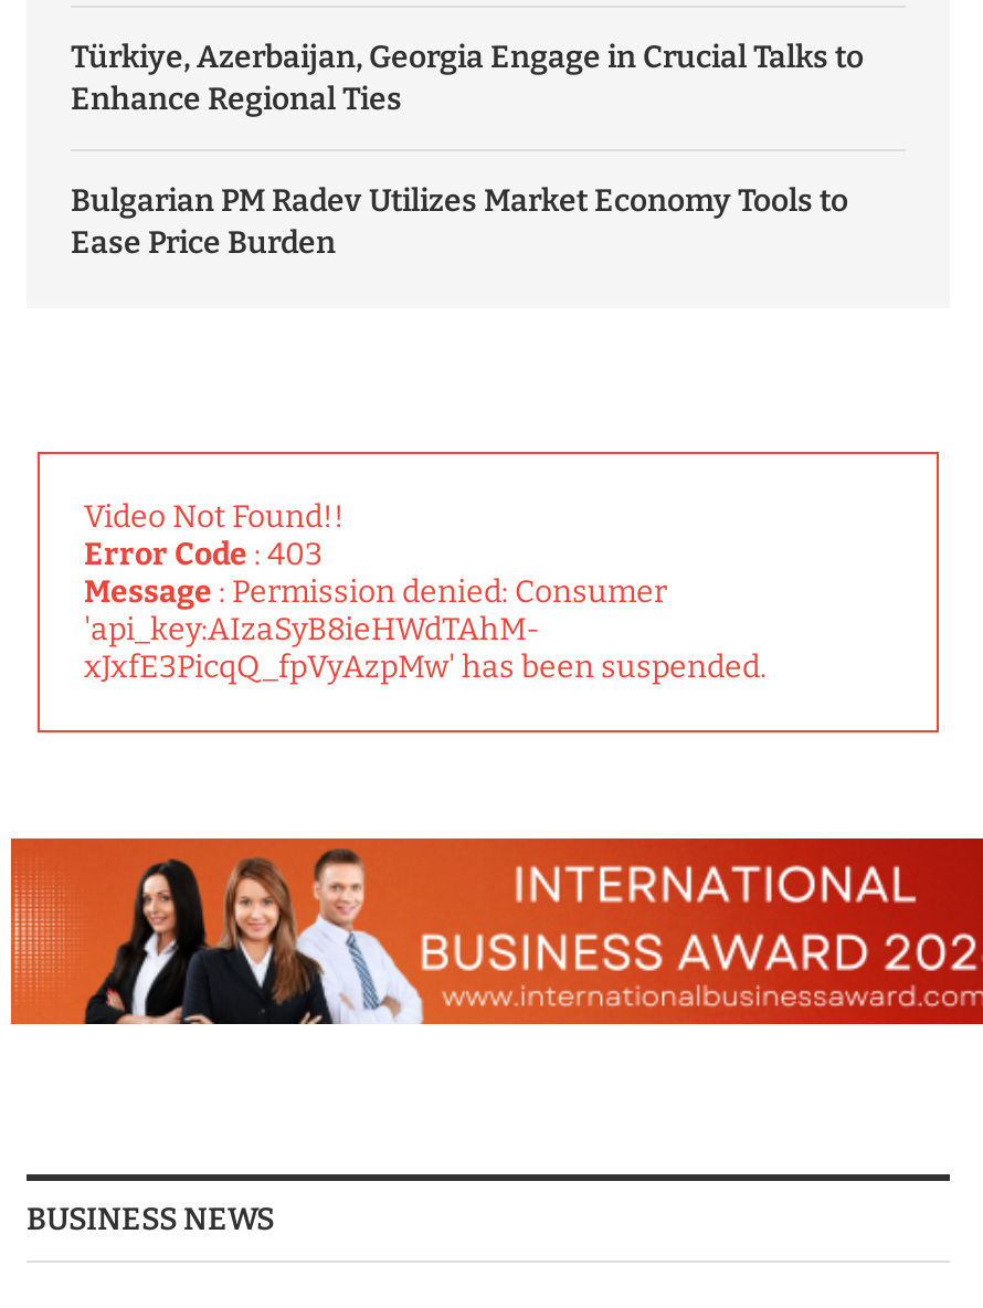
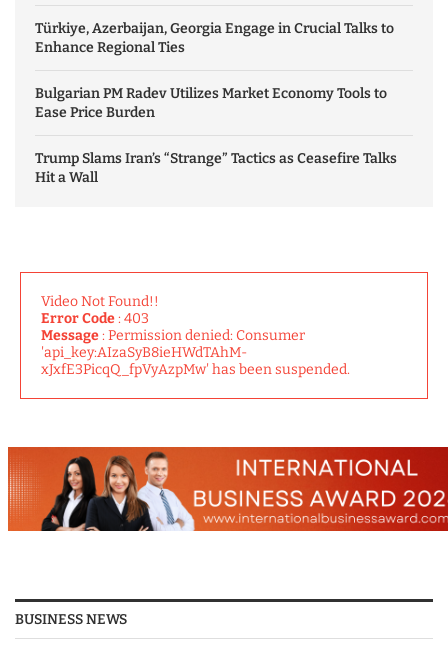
+ Trump Slams Iran’s “Strange” Tactics as Ceasefire Talks
+ Hit a Wall
